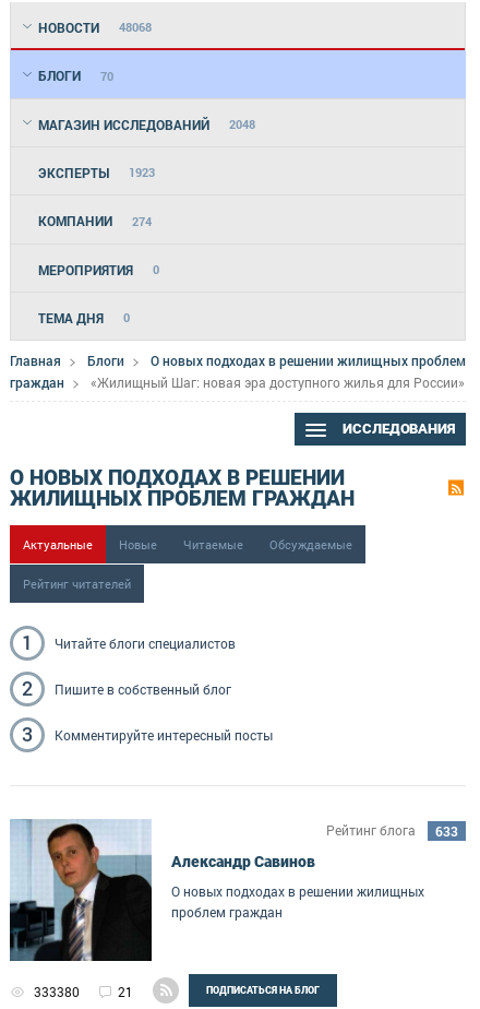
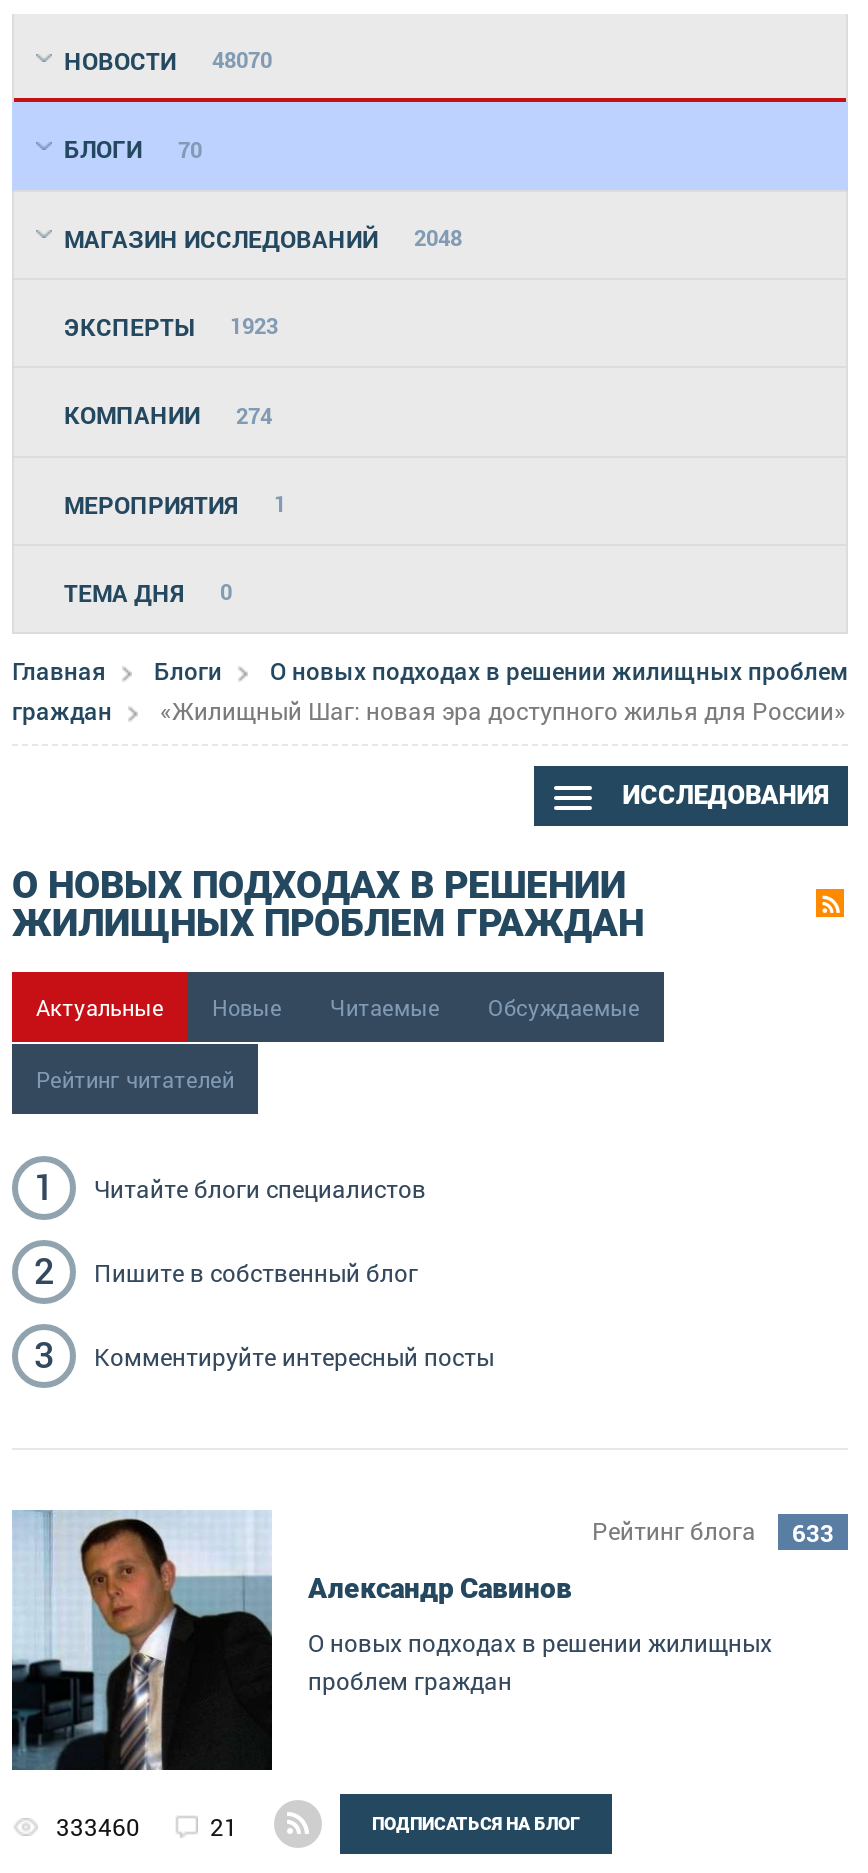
- НОВОСТИ 48068
+ НОВОСТИ 48070

- МЕРОПРИЯТИЯ 0
+ МЕРОПРИЯТИЯ 1

- 333380
+ 333460
